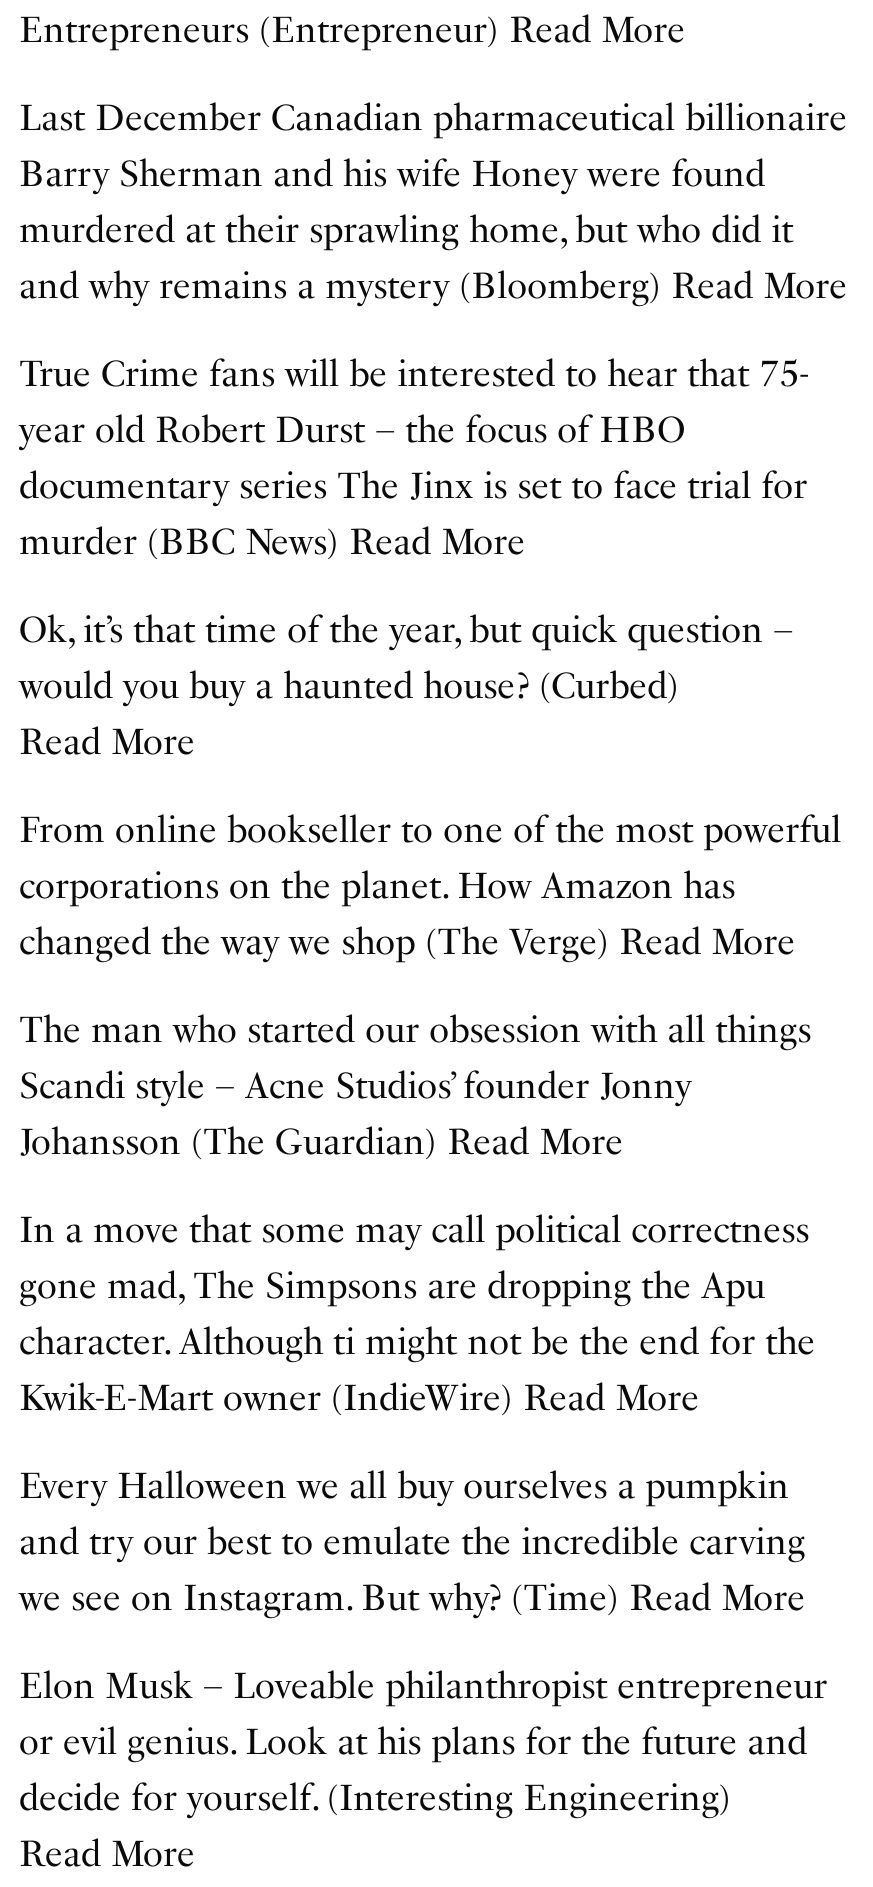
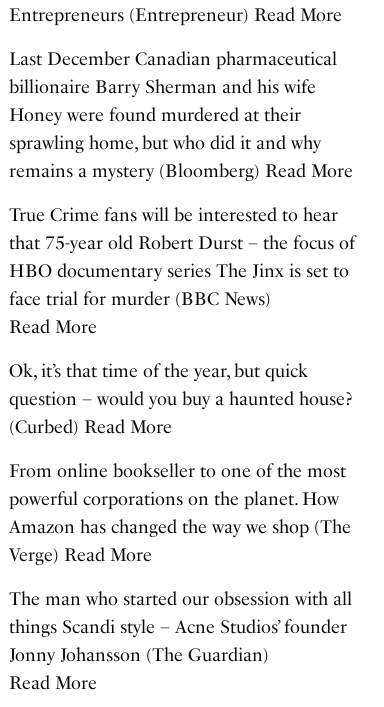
- Last December Canadian pharmaceutical billionaire
- Barry Sherman and his wife Honey were found
- murdered at their sprawling home, but who did it
- and why remains a mystery (Bloomberg) Read More
- True Crime fans will be interested to hear that 75-
- year old Robert Durst – the focus of HBO
- documentary series The Jinx is set to face trial for
- murder (BBC News) Read More
- Ok, it’s that time of the year, but quick question –
- would you buy a haunted house? (Curbed)
+ Last December Canadian pharmaceutical
+ billionaire Barry Sherman and his wife
+ Honey were found murdered at their
+ sprawling home, but who did it and why
+ remains a mystery (Bloomberg) Read More
+ True Crime fans will be interested to hear
+ that 75-year old Robert Durst – the focus of
+ HBO documentary series The Jinx is set to
+ face trial for murder (BBC News)

- From online bookseller to one of the most powerful
- corporations on the planet. How Amazon has
- changed the way we shop (The Verge) Read More
- The man who started our obsession with all things
- Scandi style – Acne Studios’ founder Jonny
- Johansson (The Guardian) Read More
- In a move that some may call political correctness
- gone mad, The Simpsons are dropping the Apu
- character. Although ti might not be the end for the
- Kwik-E-Mart owner (IndieWire) Read More
- Every Halloween we all buy ourselves a pumpkin
- and try our best to emulate the incredible carving
- we see on Instagram. But why? (Time) Read More
- Elon Musk – Loveable philanthropist entrepreneur
- or evil genius. Look at his plans for the future and
- decide for yourself. (Interesting Engineering)
+ Ok, it’s that time of the year, but quick
+ question – would you buy a haunted house?
+ (Curbed) Read More
+ From online bookseller to one of the most
+ powerful corporations on the planet. How
+ Amazon has changed the way we shop (The
+ Verge) Read More
+ The man who started our obsession with all
+ things Scandi style – Acne Studios’ founder
+ Jonny Johansson (The Guardian)
